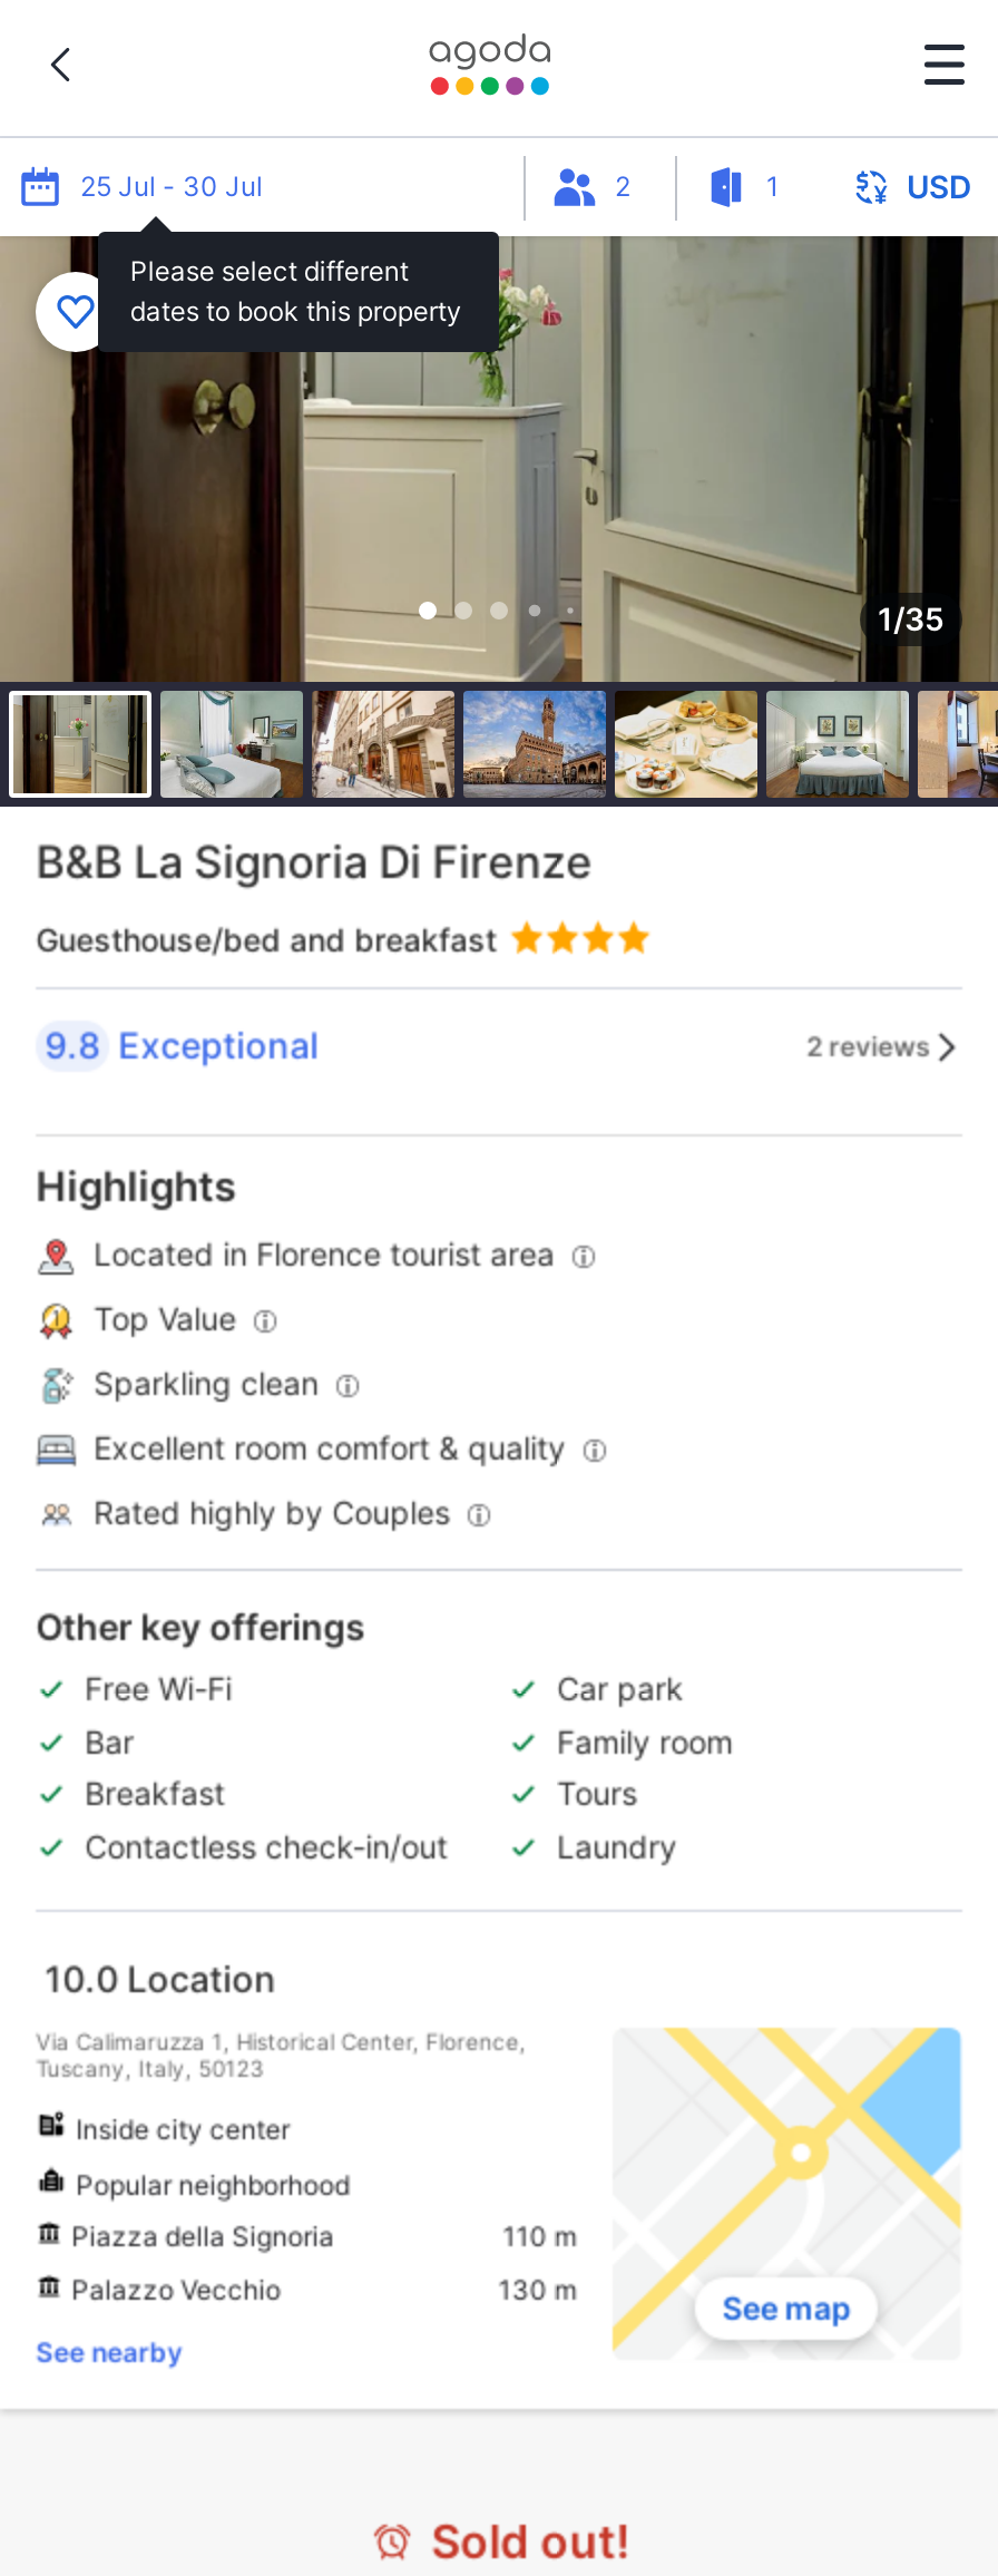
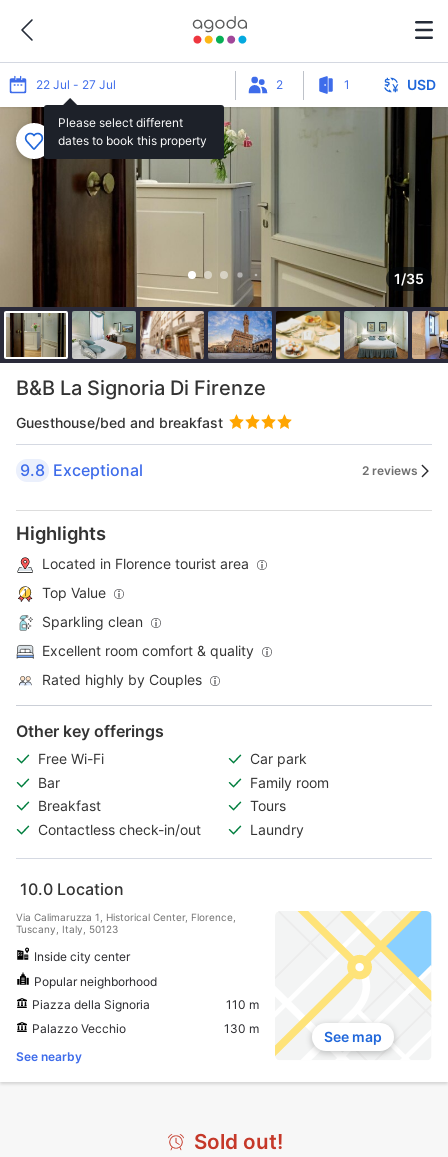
- 25 Jul - 30 Jul
+ 22 Jul - 27 Jul
